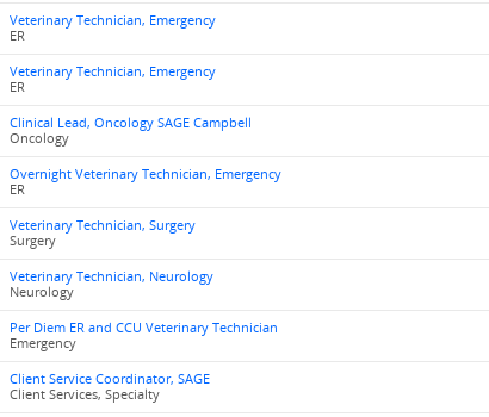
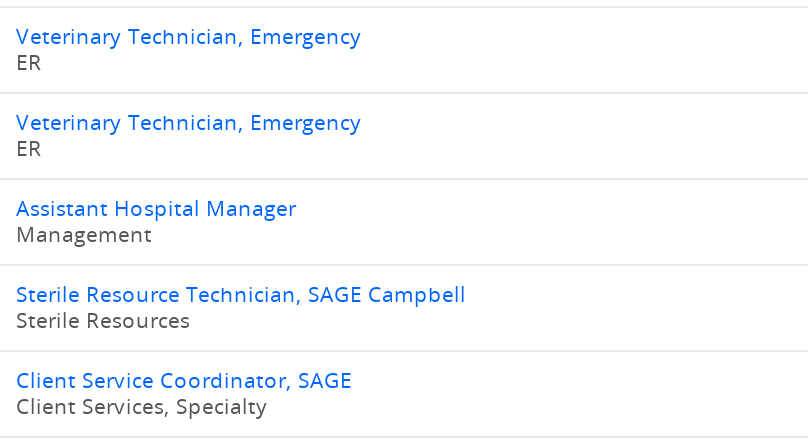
- Clinical Lead, Oncology SAGE Campbell
- Oncology
- Overnight Veterinary Technician, Emergency
- ER
- Veterinary Technician, Surgery
- Surgery
- Veterinary Technician, Neurology
- Neurology
- Per Diem ER and CCU Veterinary Technician
- Emergency
+ Assistant Hospital Manager
+ Management
+ Sterile Resource Technician, SAGE Campbell
+ Sterile Resources
